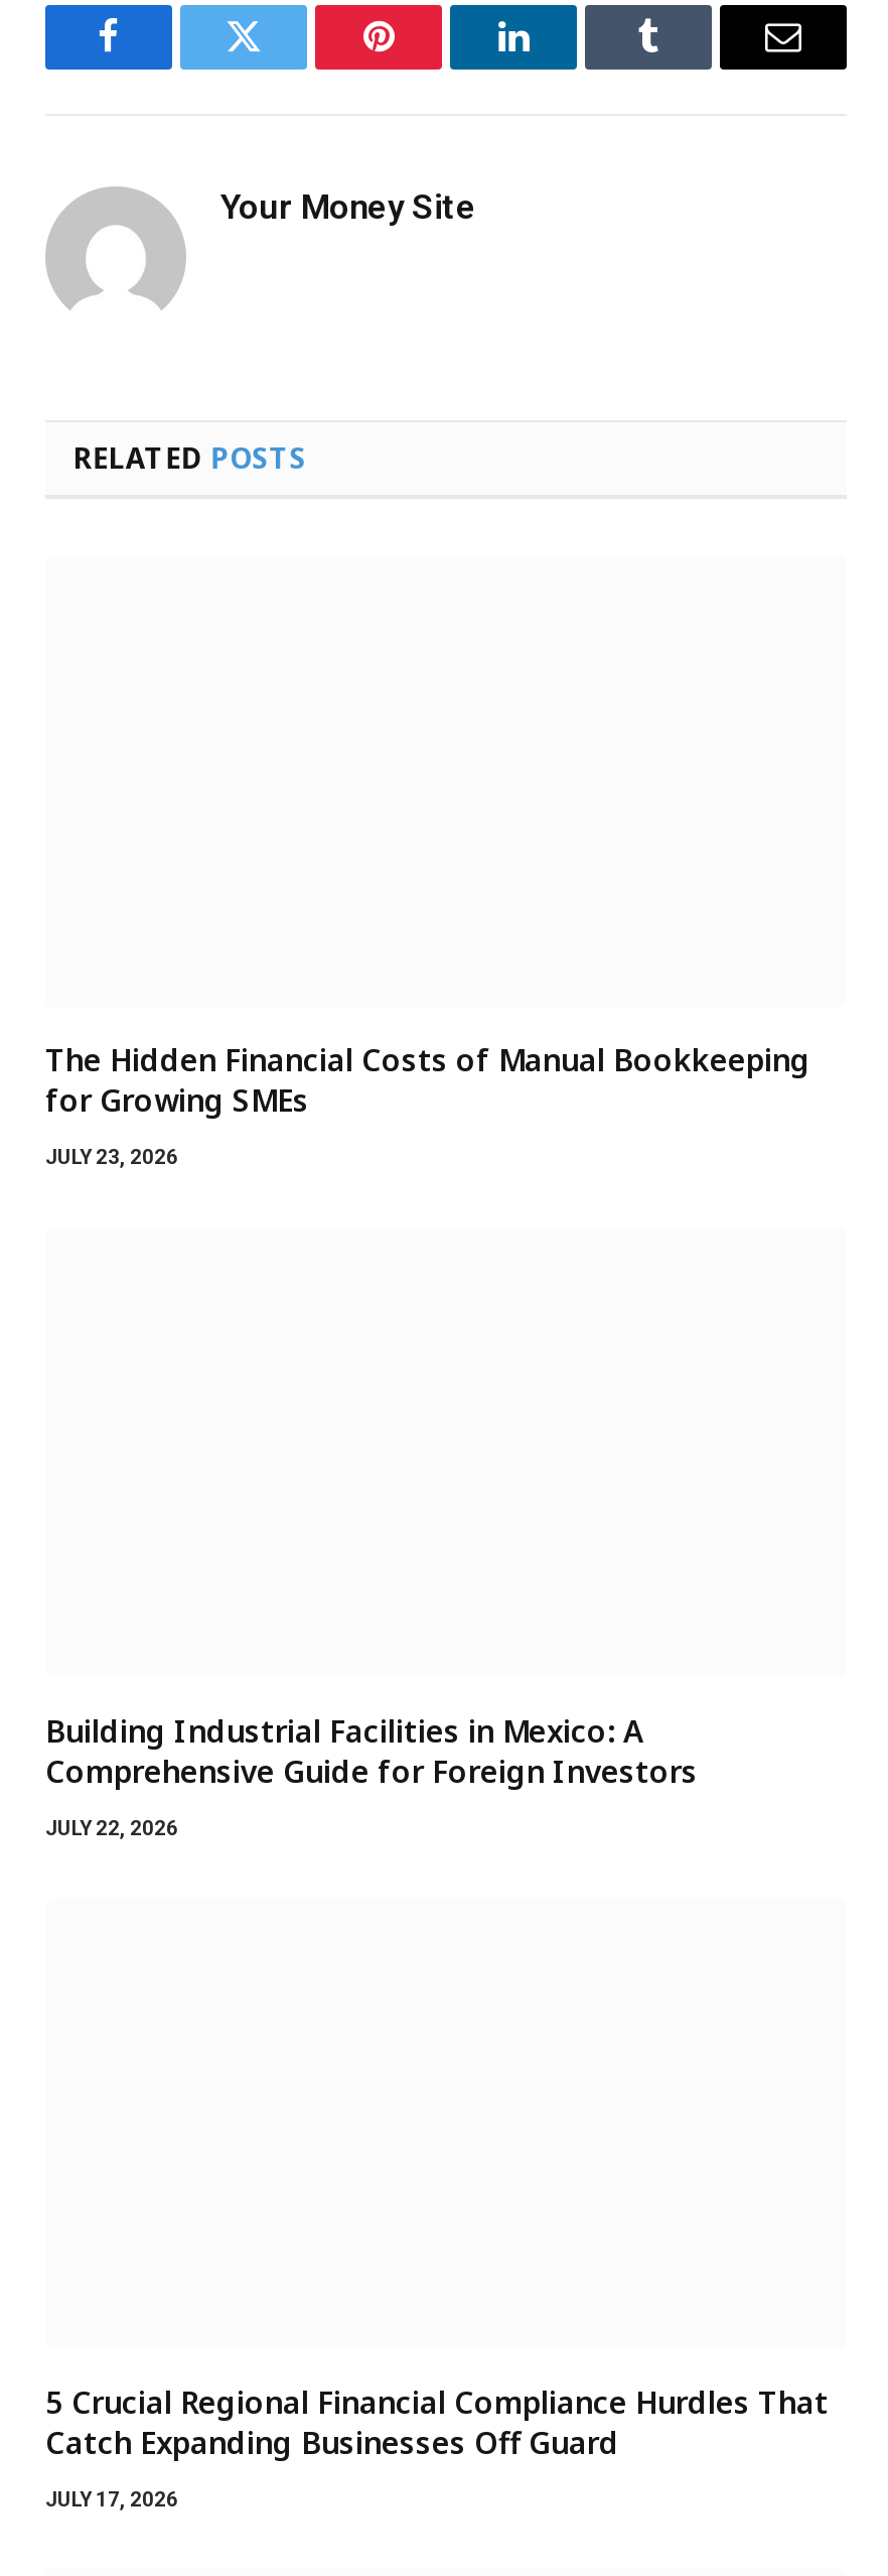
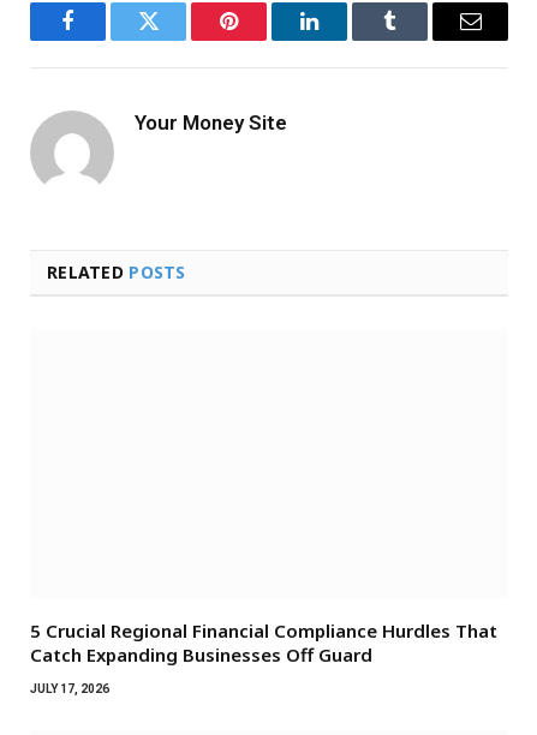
- The Hidden Financial Costs of Manual Bookkeeping
- for Growing SMEs
- JULY 23, 2026

- Building Industrial Facilities in Mexico: A
- Comprehensive Guide for Foreign Investors
- JULY 22, 2026
